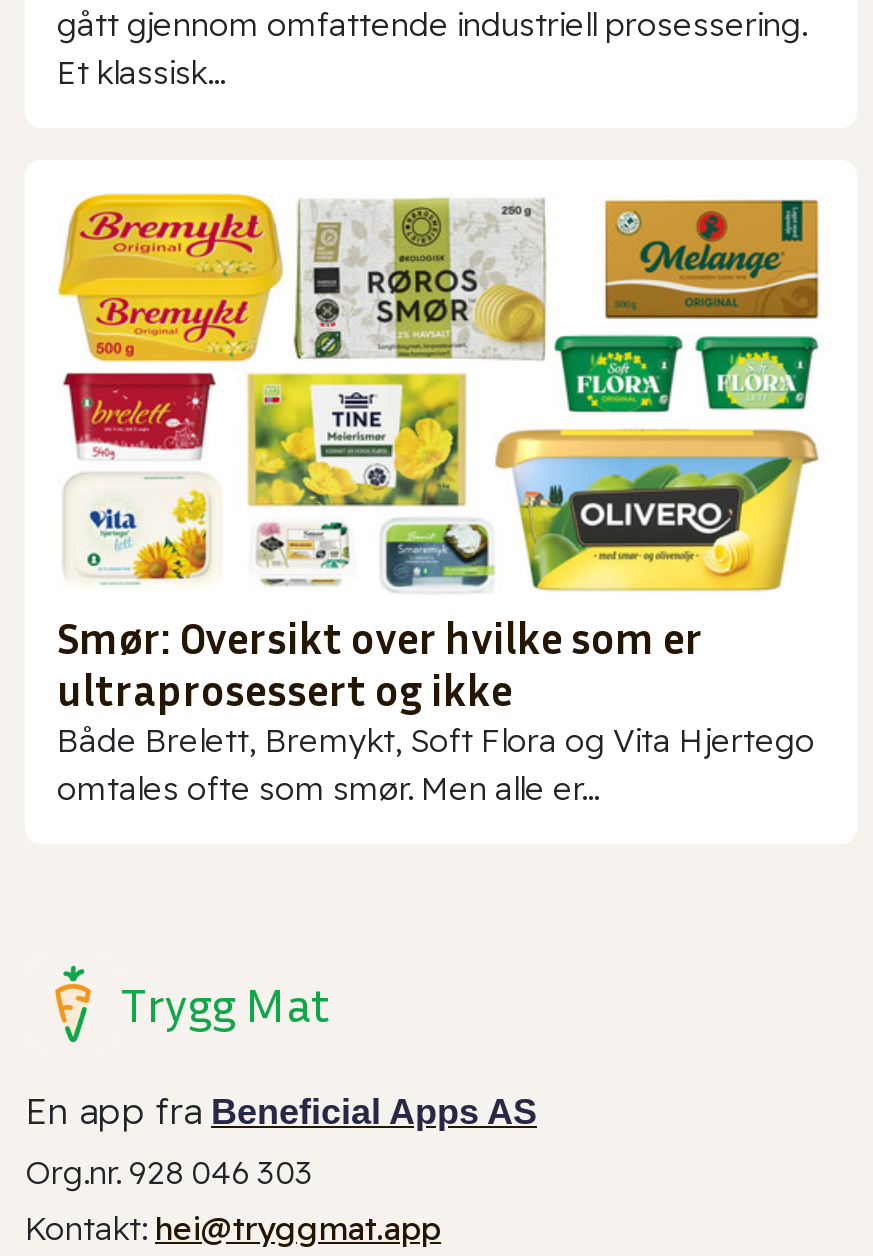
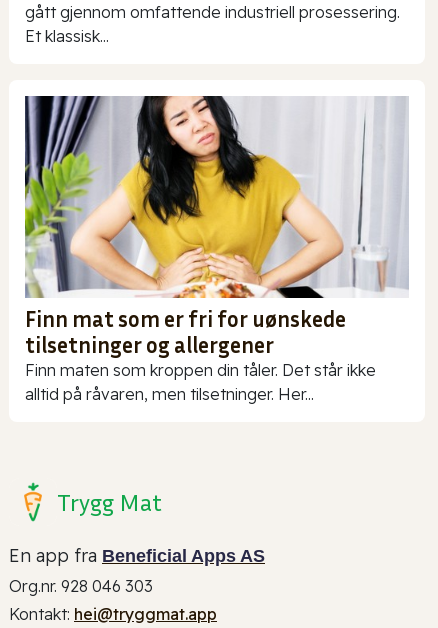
- [image]
- Smør: Oversikt over hvilke som er
- ultraprosessert og ikke
- Både Brelett, Bremykt, Soft Flora og Vita Hjertego
- omtales ofte som smør. Men alle er...
+ [image]
+ Finn mat som er fri for uønskede
+ tilsetninger og allergener
+ Finn maten som kroppen din tåler. Det står ikke
+ alltid på råvaren, men tilsetninger. Her...
